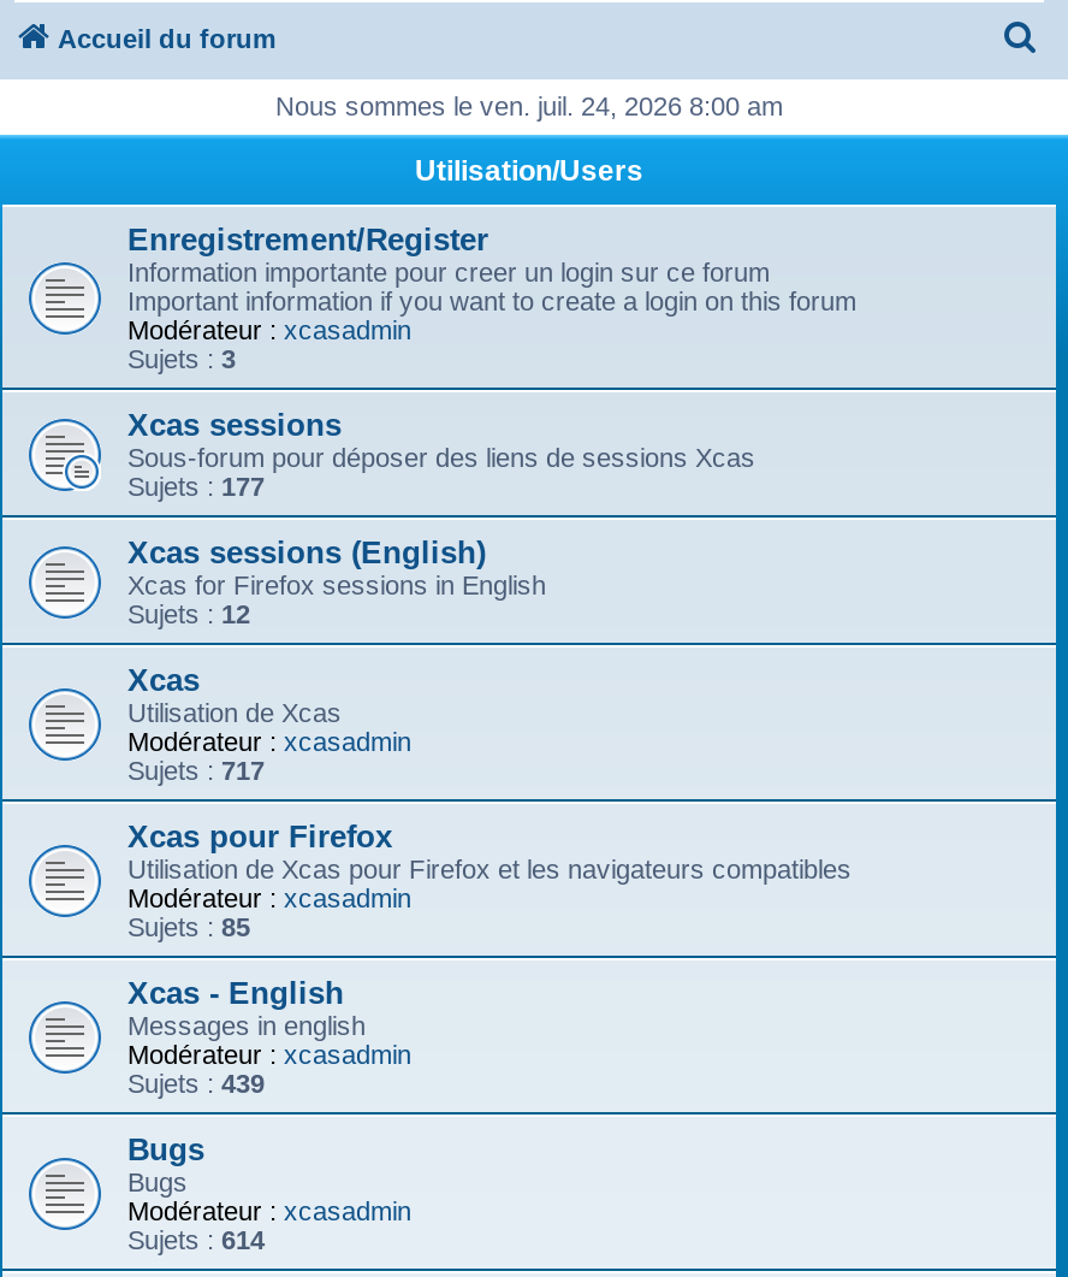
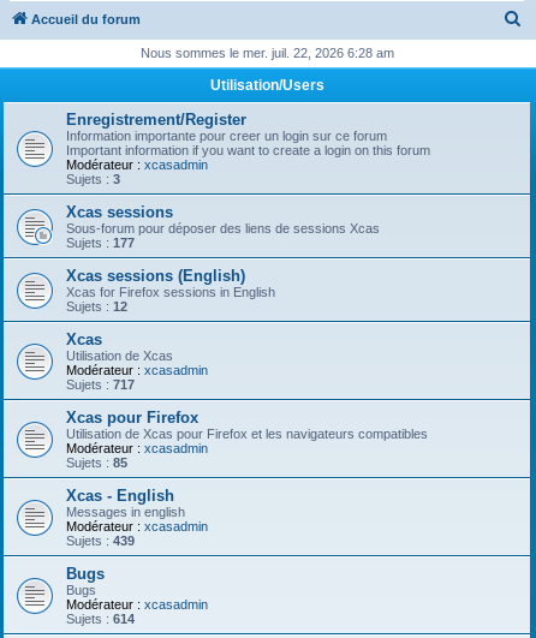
- Nous sommes le ven. juil. 24, 2026 8:00 am
+ Nous sommes le mer. juil. 22, 2026 6:28 am
